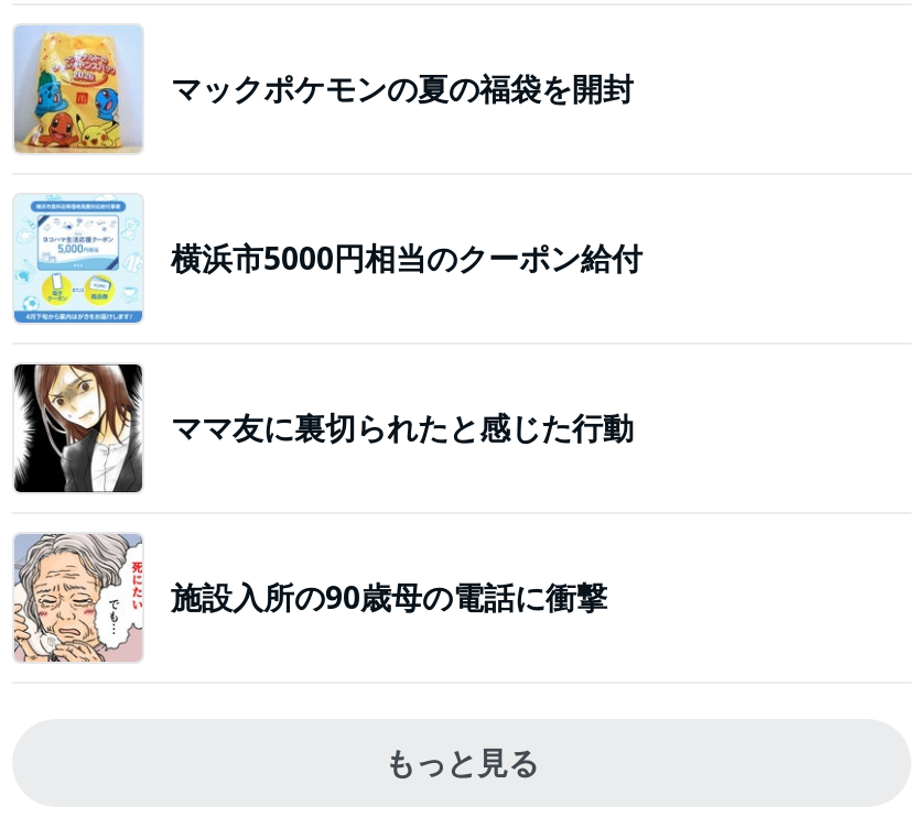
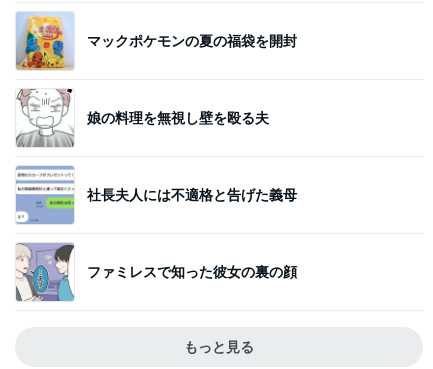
- [image]
- 横浜市5000円相当のクーポン給付
+ [image]
+ 娘の料理を無視し壁を殴る夫

- [image]
- ママ友に裏切られたと感じた行動
+ [image]
+ 社長夫人には不適格と告げた義母

- [image]
- 施設入所の90歳母の電話に衝撃
+ [image]
+ ファミレスで知った彼女の裏の顔
